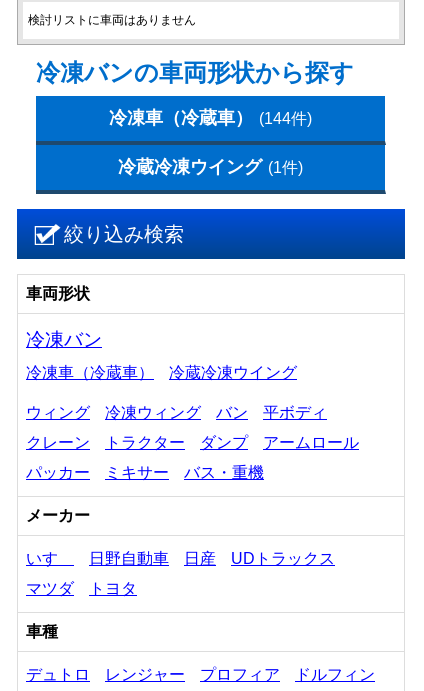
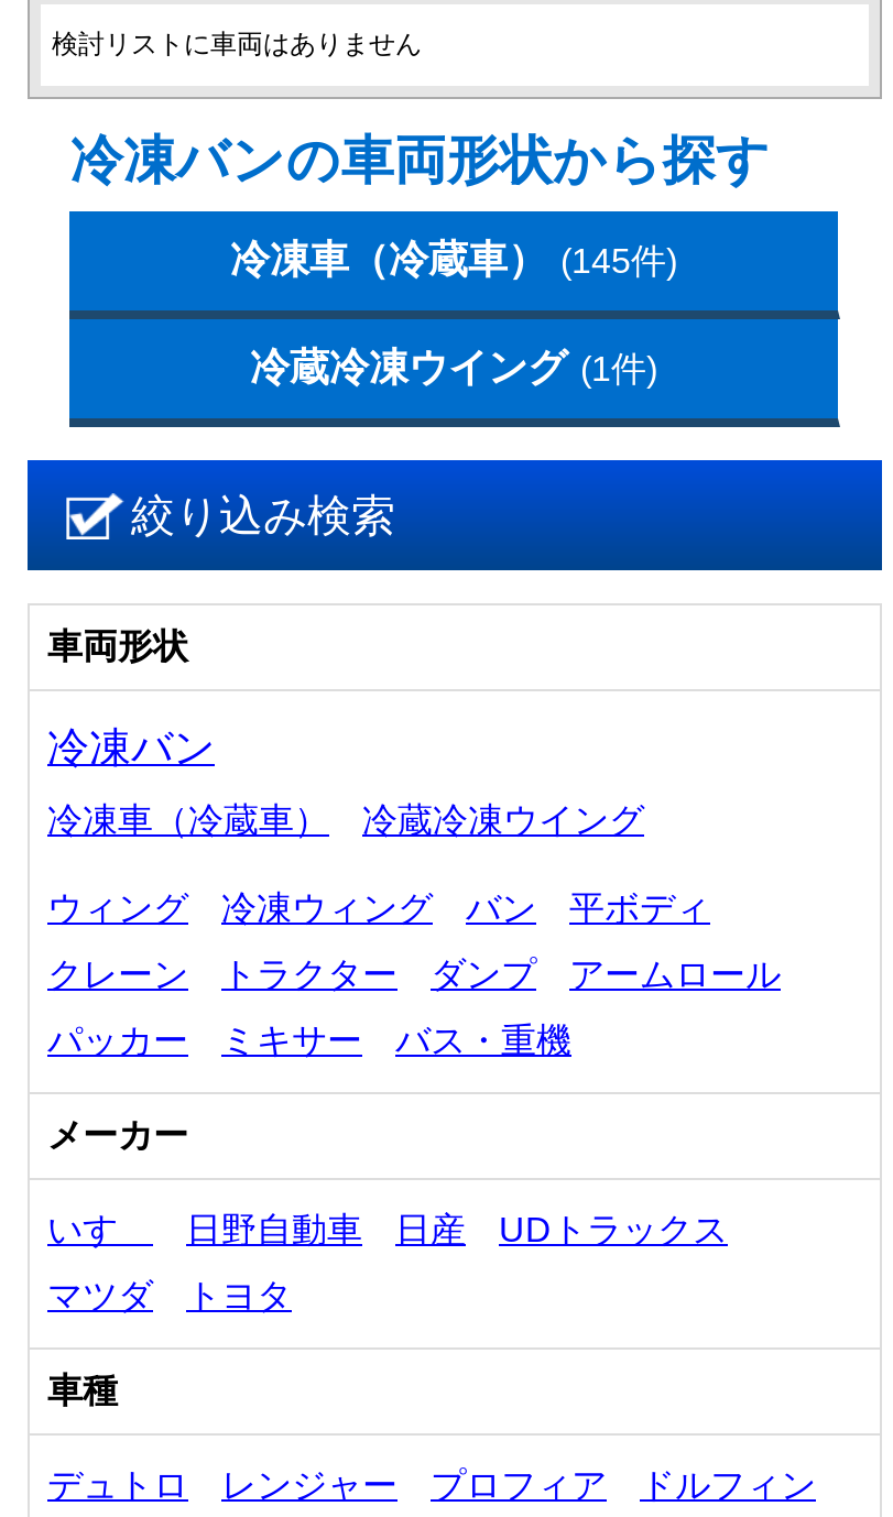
- 冷凍車（冷蔵車） (144件)
+ 冷凍車（冷蔵車） (145件)
